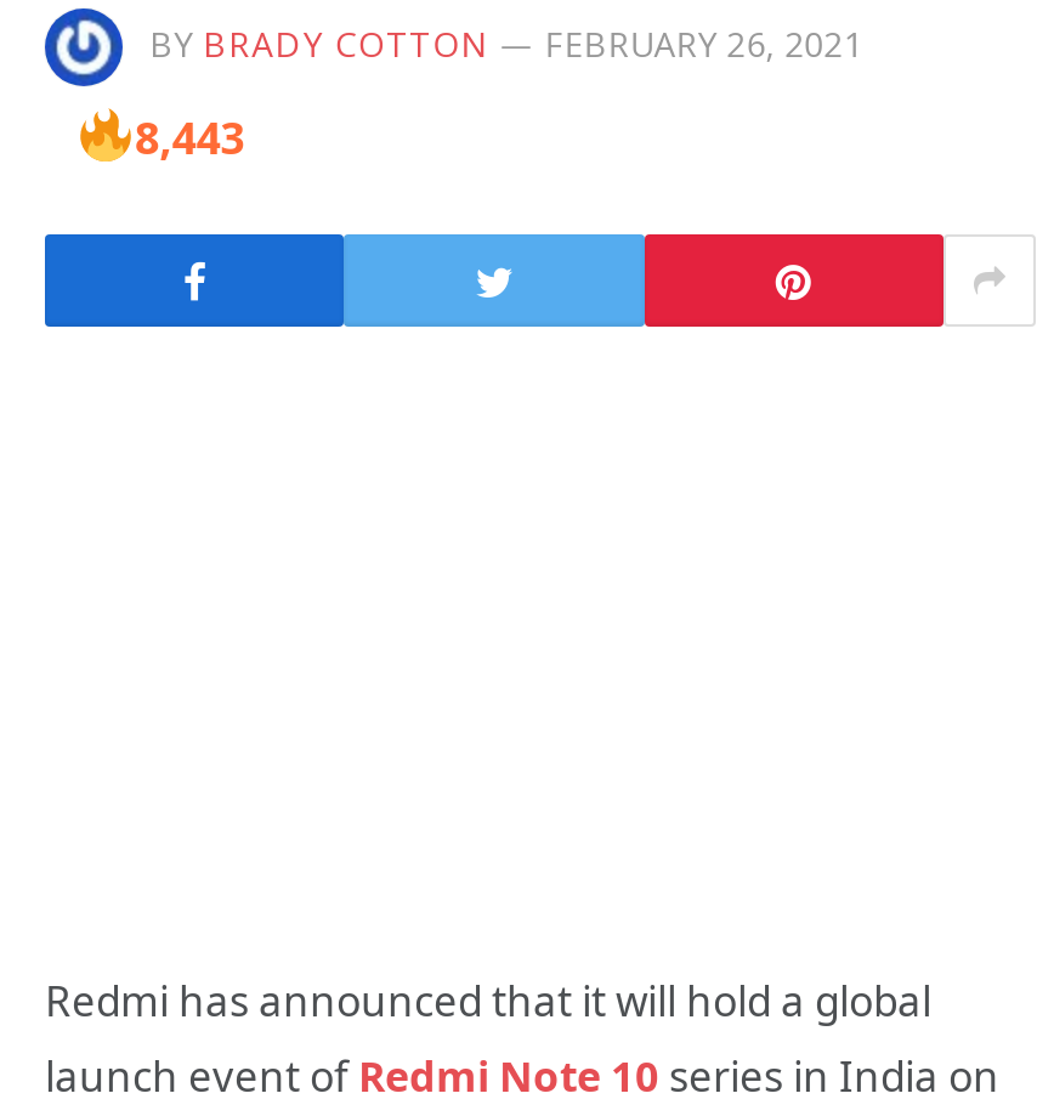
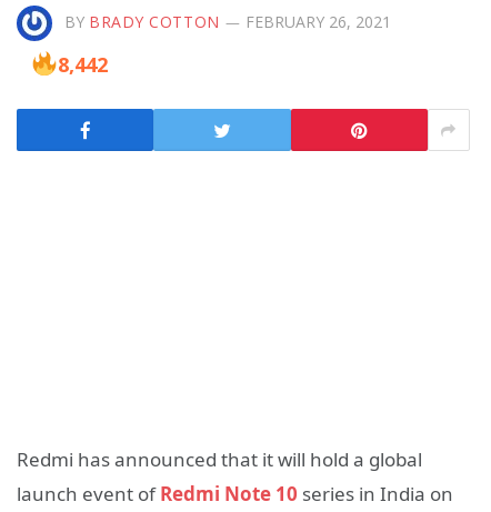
- 8,443
+ 8,442
